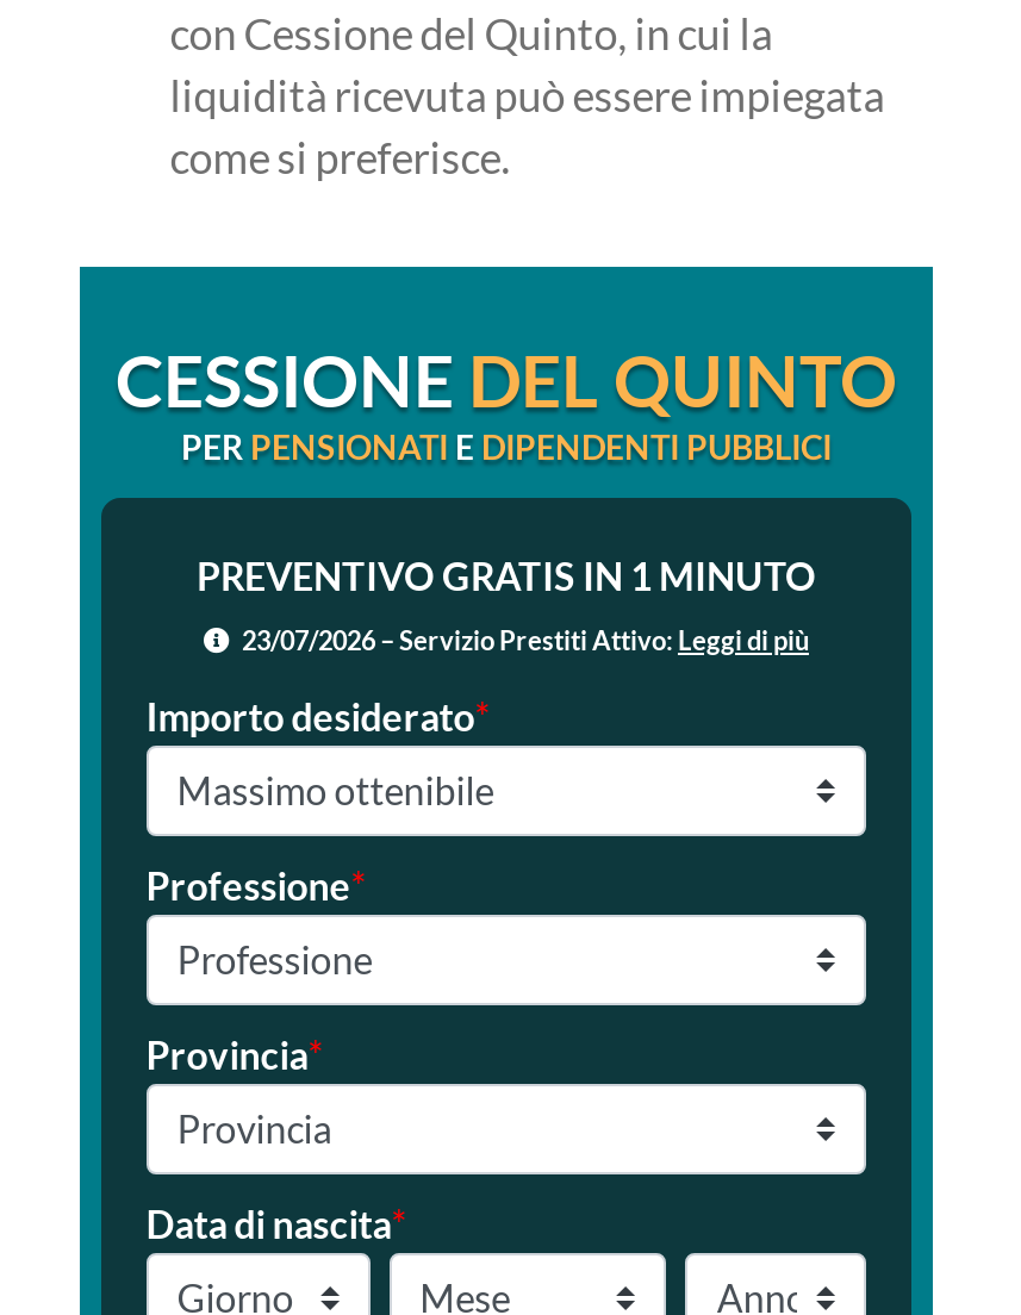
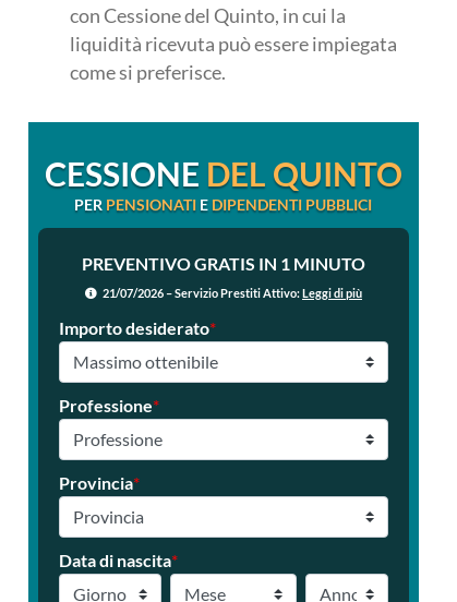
- 23/07/2026 – Servizio Prestiti Attivo: Leggi di più
+ 21/07/2026 – Servizio Prestiti Attivo: Leggi di più
